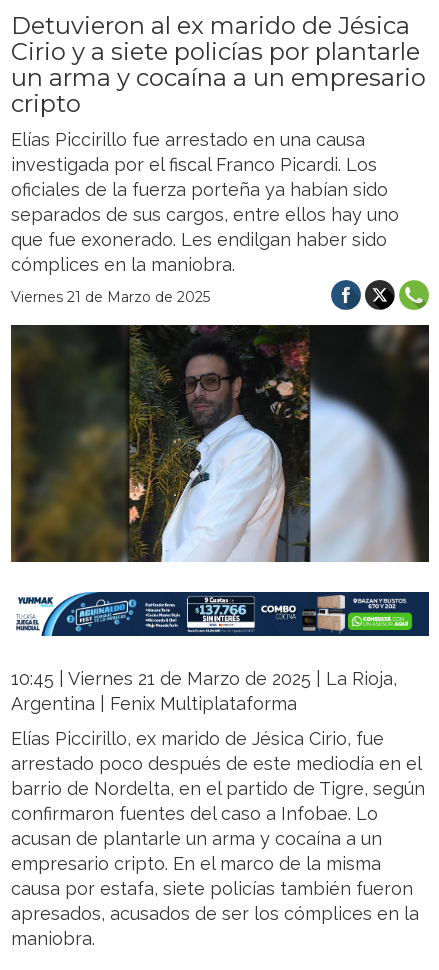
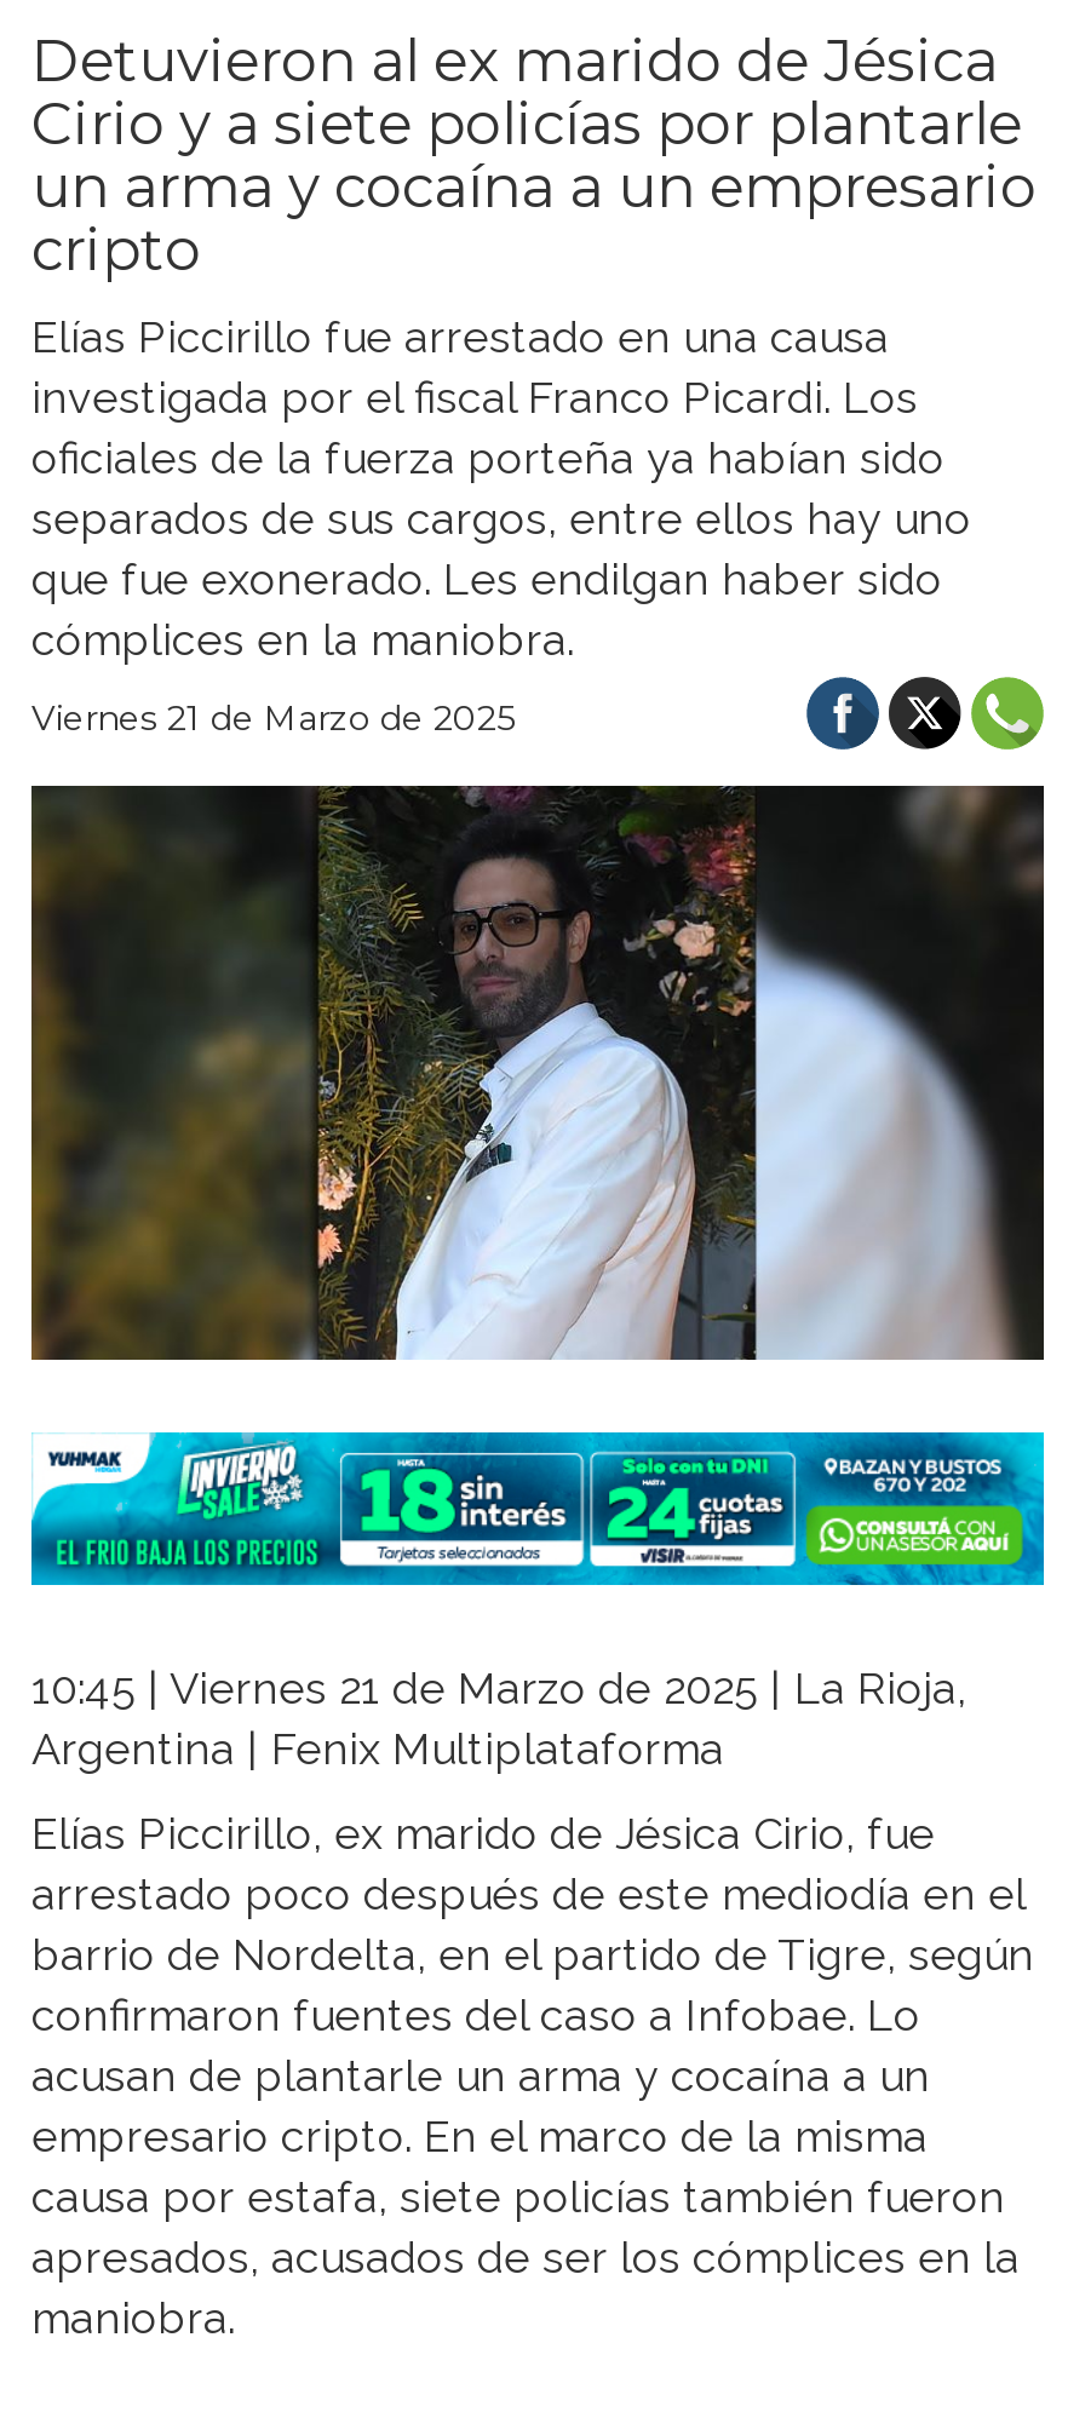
- [image]
+ [image]
